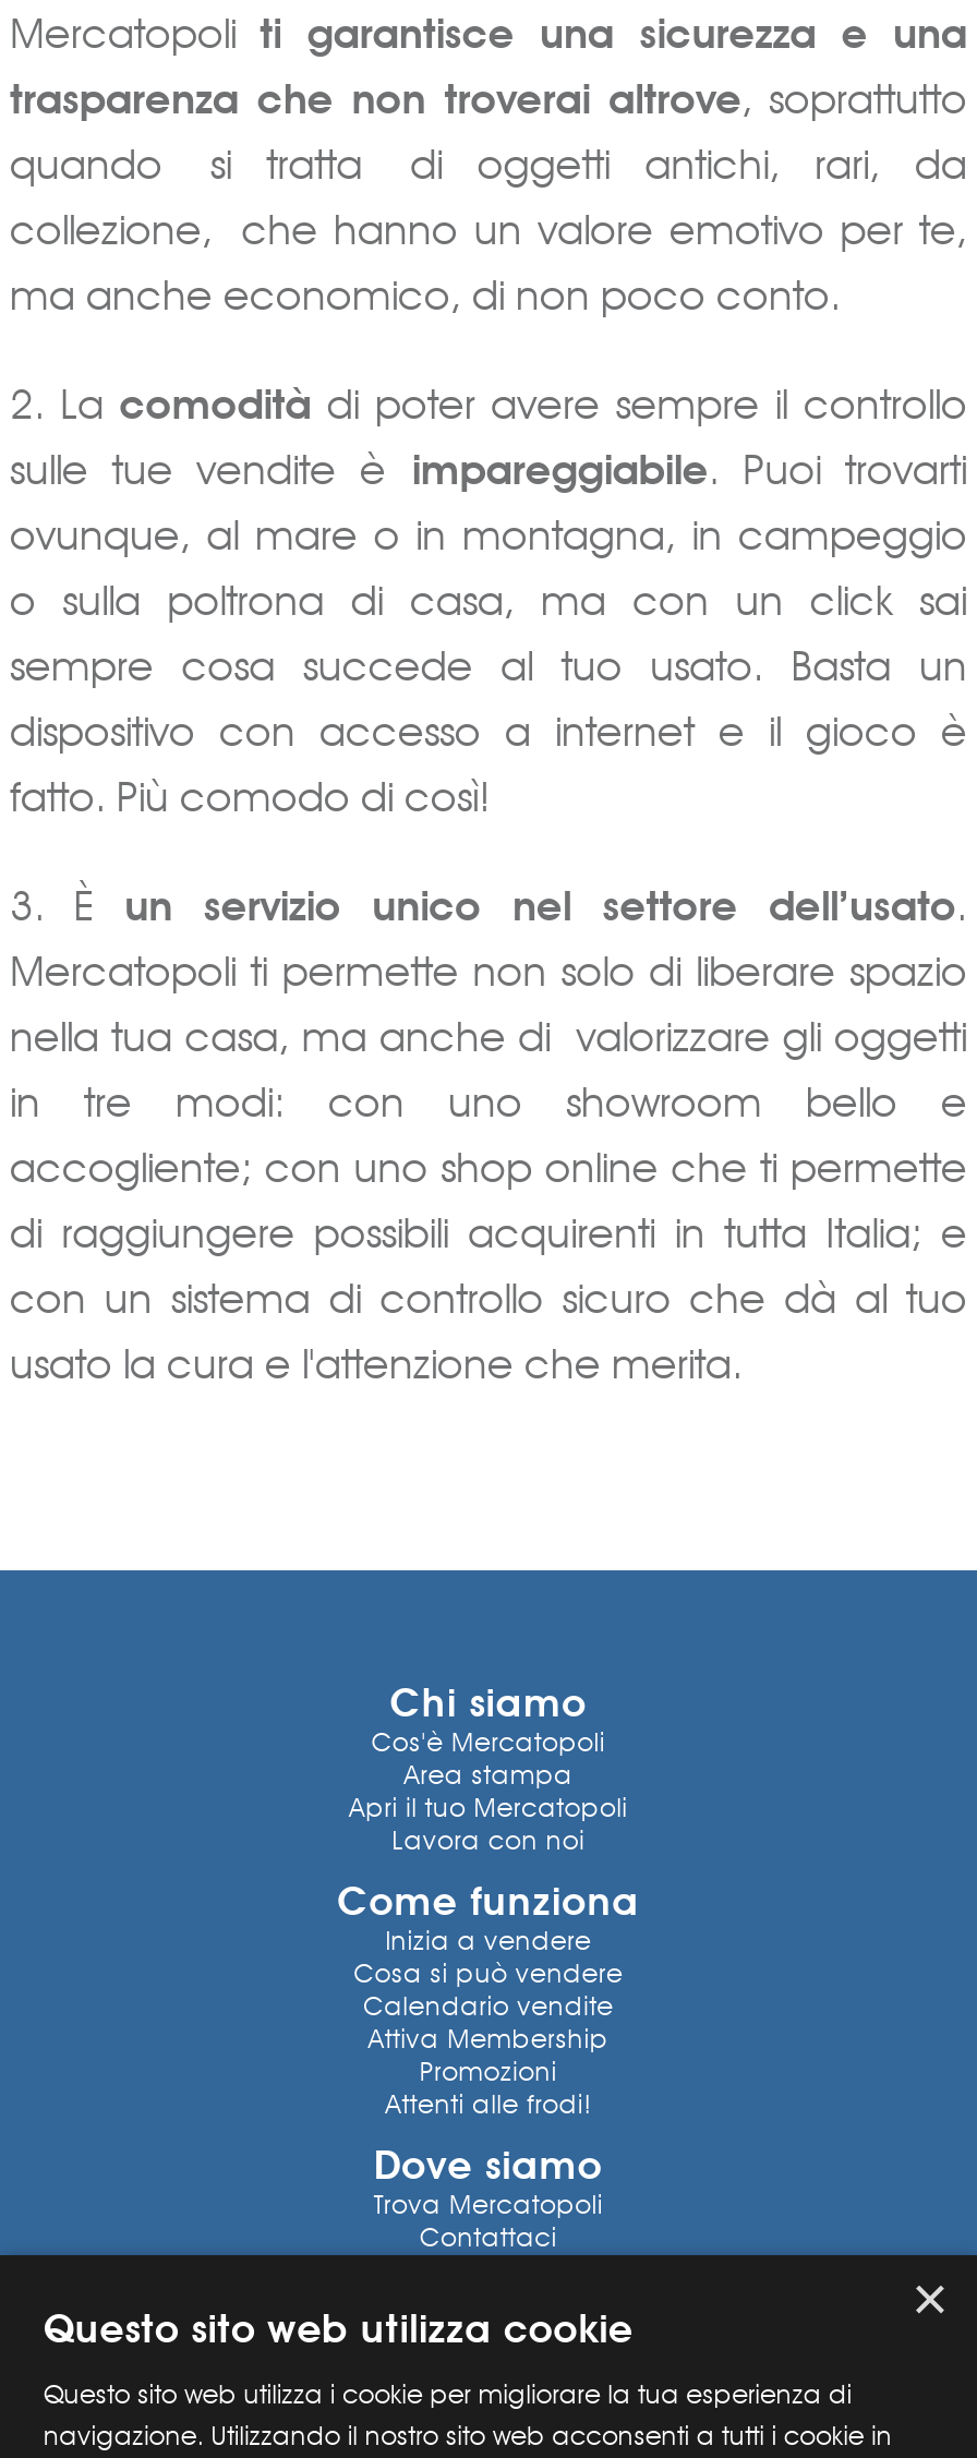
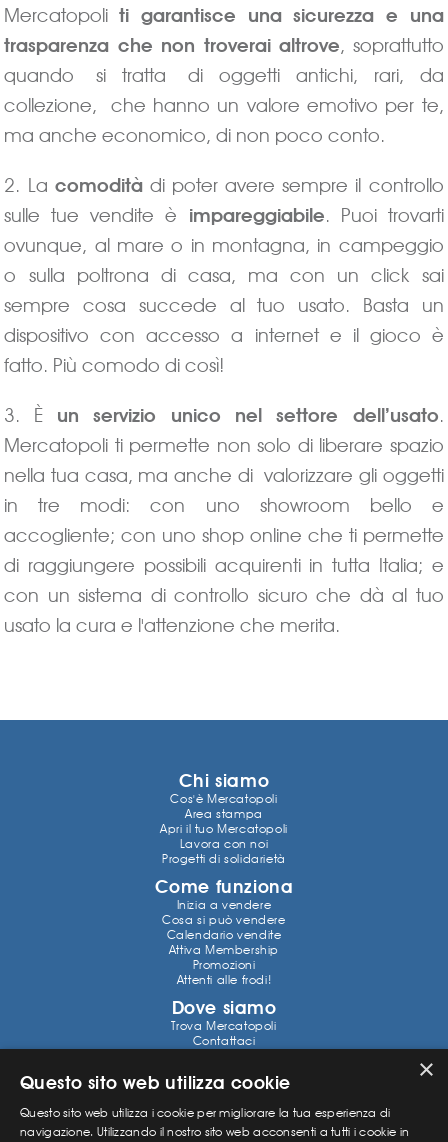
+ Progetti di solidarietà
